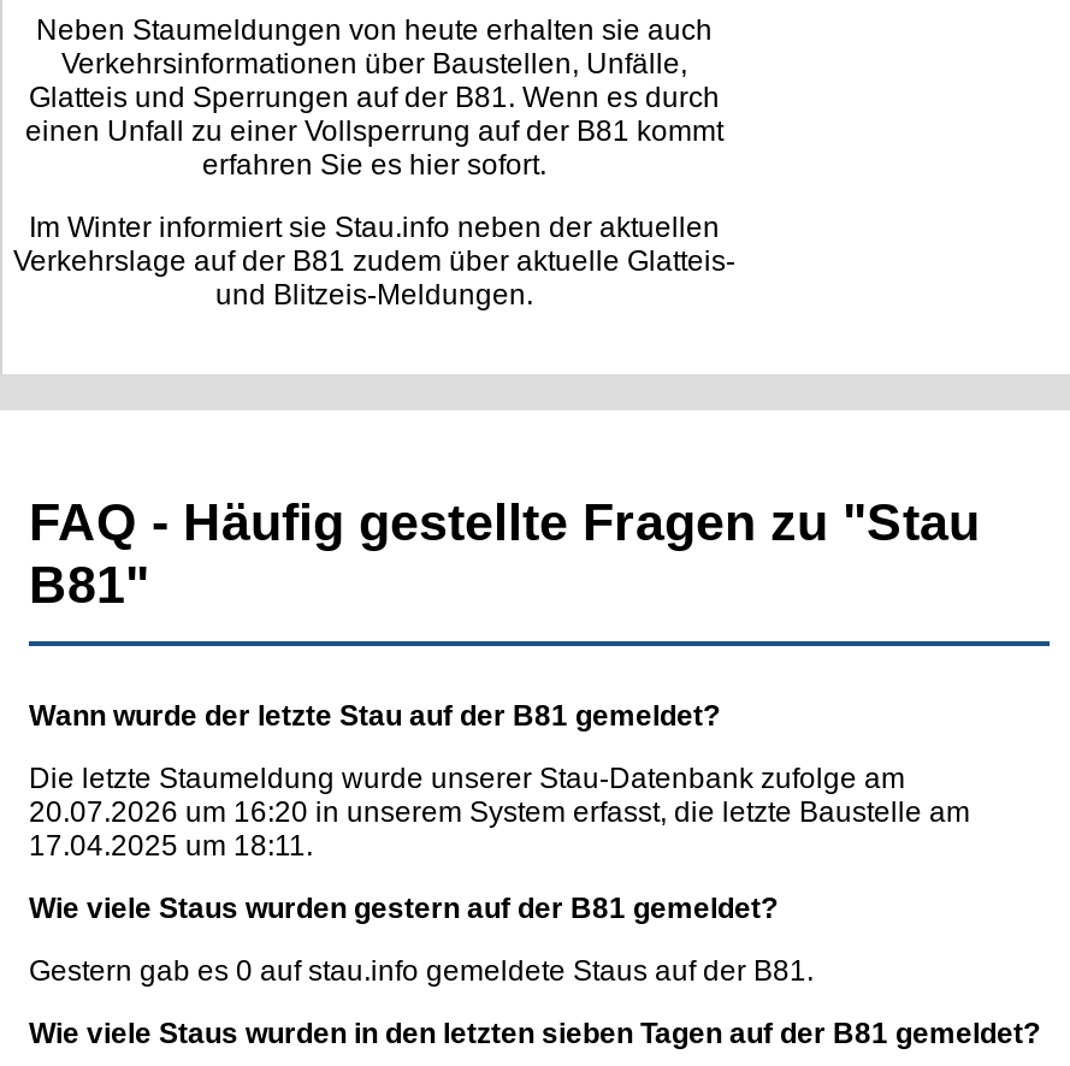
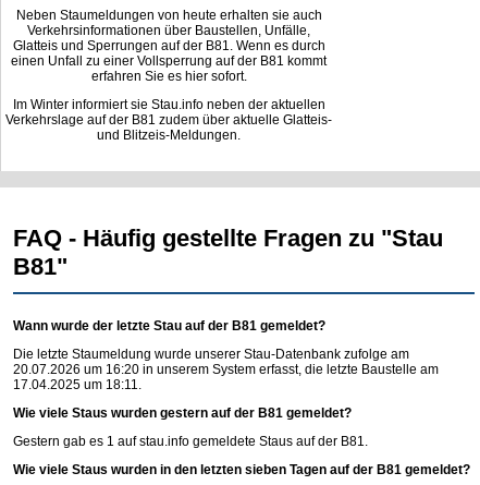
- Gestern gab es 0 auf stau.info gemeldete Staus auf der B81.
+ Gestern gab es 1 auf stau.info gemeldete Staus auf der B81.
